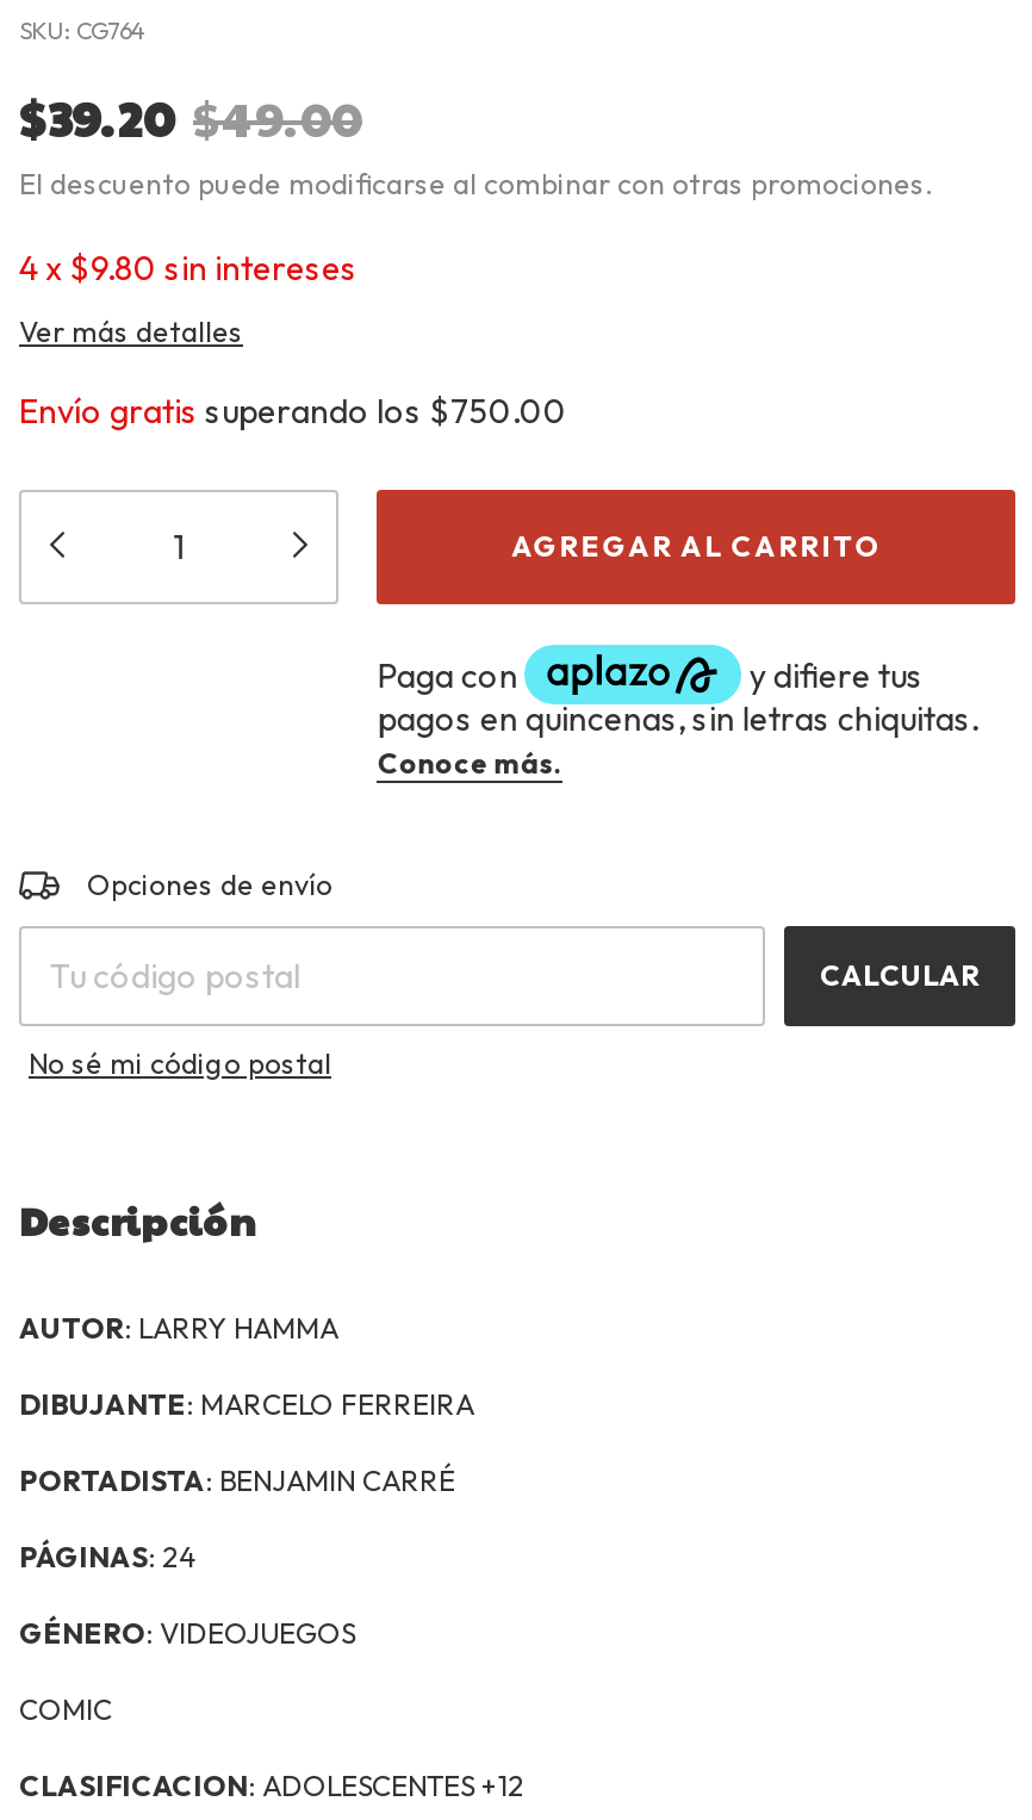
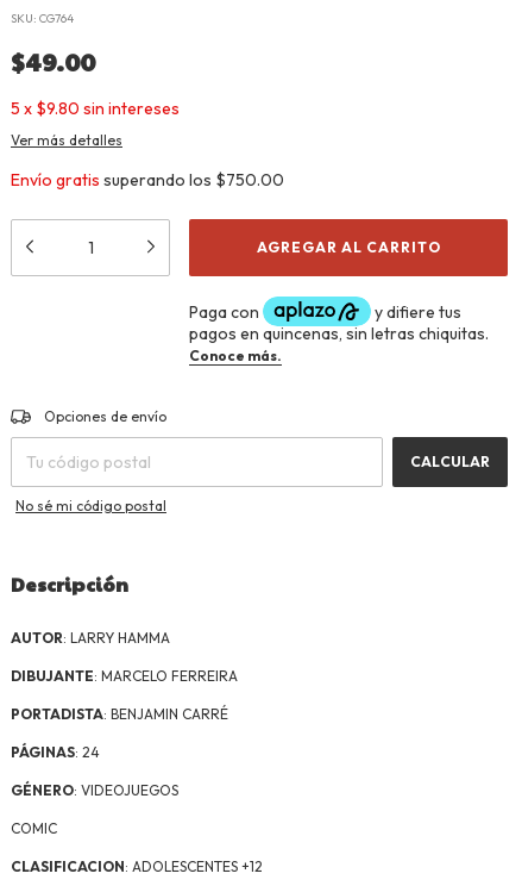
- $39.20 $49.00
- El descuento puede modificarse al combinar con otras promociones.
+ $49.00

- 4 x $9.80 sin intereses
+ 5 x $9.80 sin intereses
